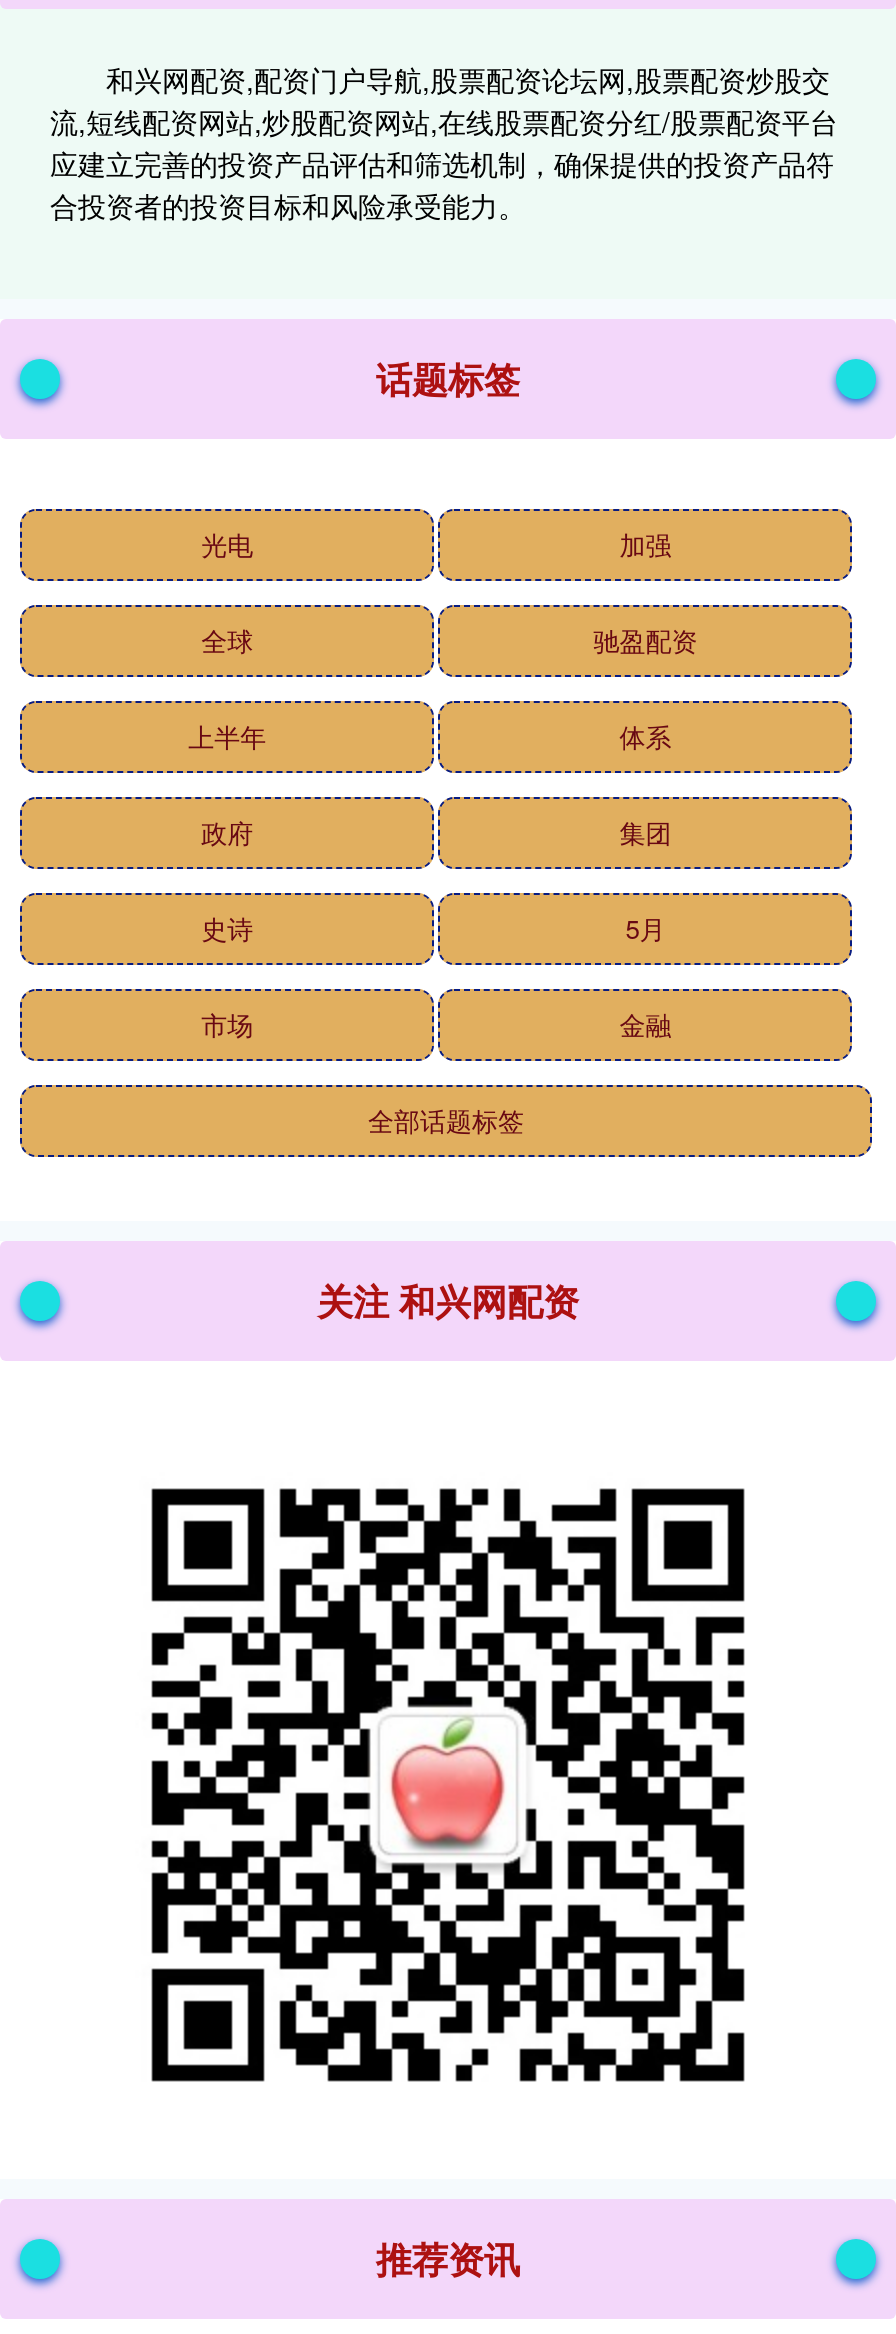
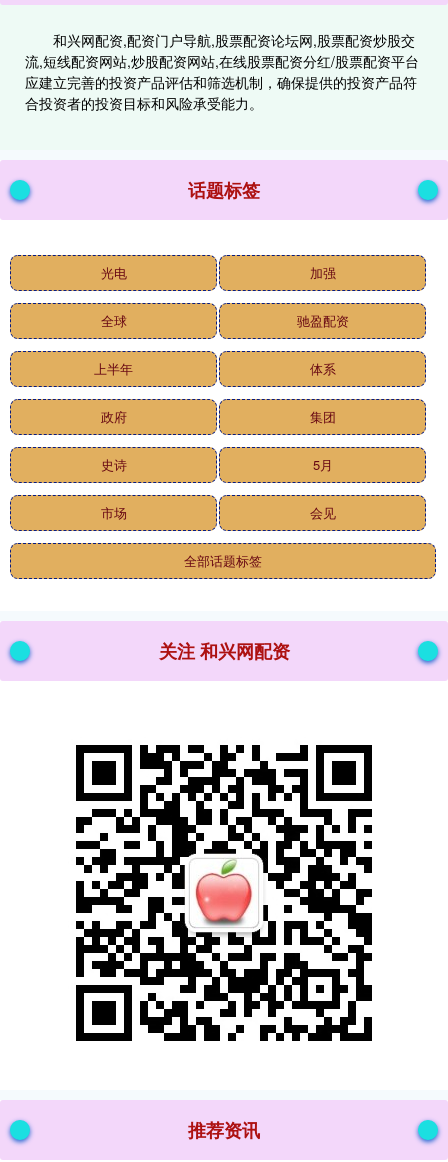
- 金融
+ 会见
